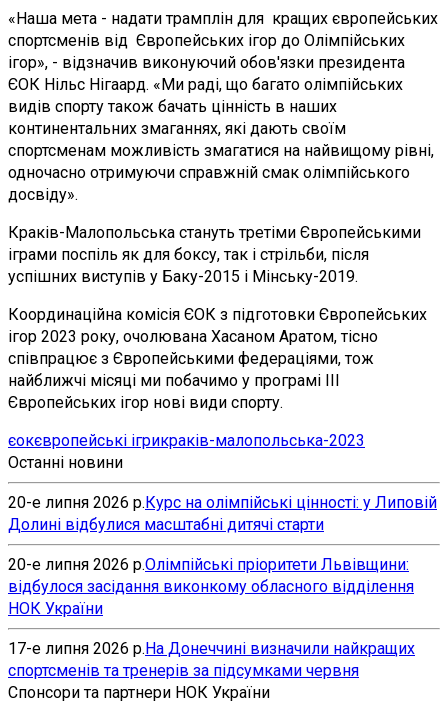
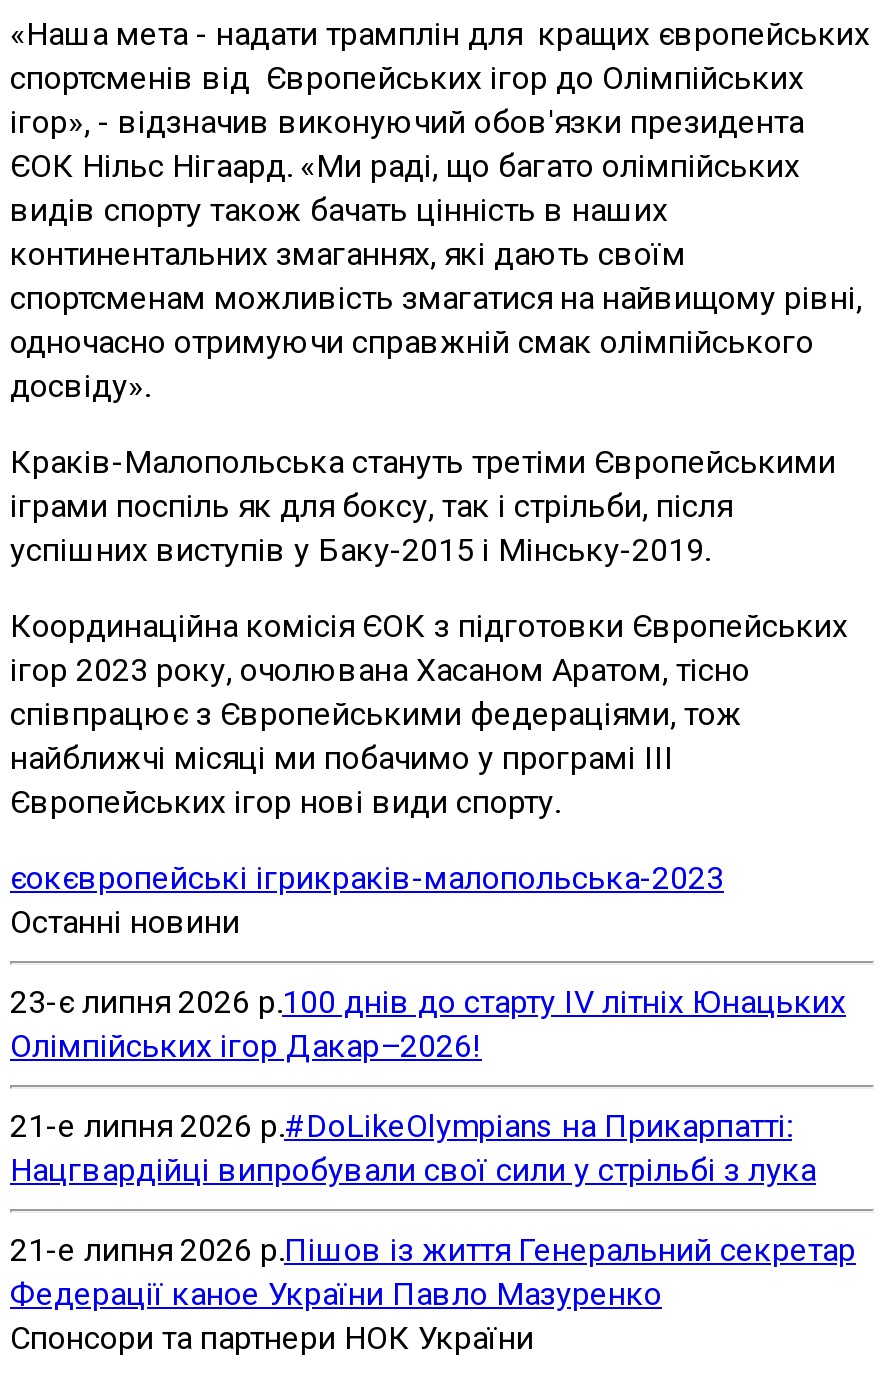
- 20-е липня 2026 р.Курс на олімпійські цінності: у Липовій
- Долині відбулися масштабні дитячі старти
+ 23-є липня 2026 р.100 днів до старту IV літніх Юнацьких
+ Олімпійських ігор Дакар–2026!

- 20-е липня 2026 р. Олімпійські пріоритети Львівщини:
- відбулося засідання виконкому обласного відділення
- НОК України
+ 21-е липня 2026 р.#DoLikeOlympians на Прикарпатті:
+ Нацгвардійці випробували свої сили у стрільбі з лука

- 17-е липня 2026 р.На Донеччині визначили найкращих
- спортсменів та тренерів за підсумками червня
+ 21-е липня 2026 р.Пішов із життя Генеральний секретар
+ Федерації каное України Павло Мазуренко
